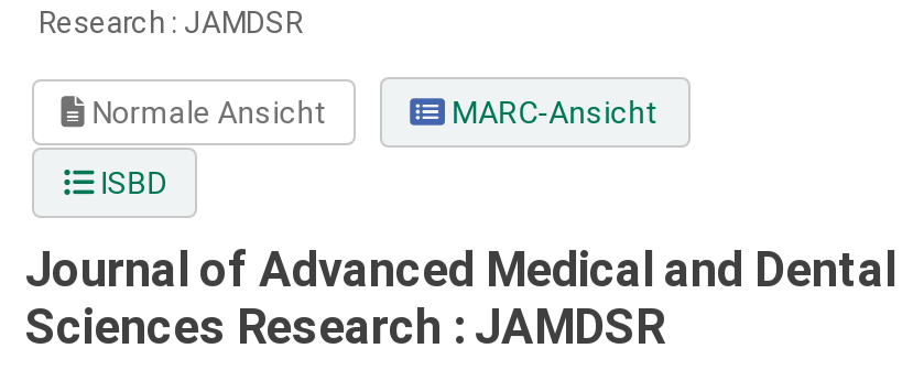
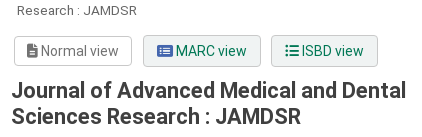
- Normale Ansicht
- MARC-Ansicht
- ISBD
+ Normal view
+ MARC view
+ ISBD view
